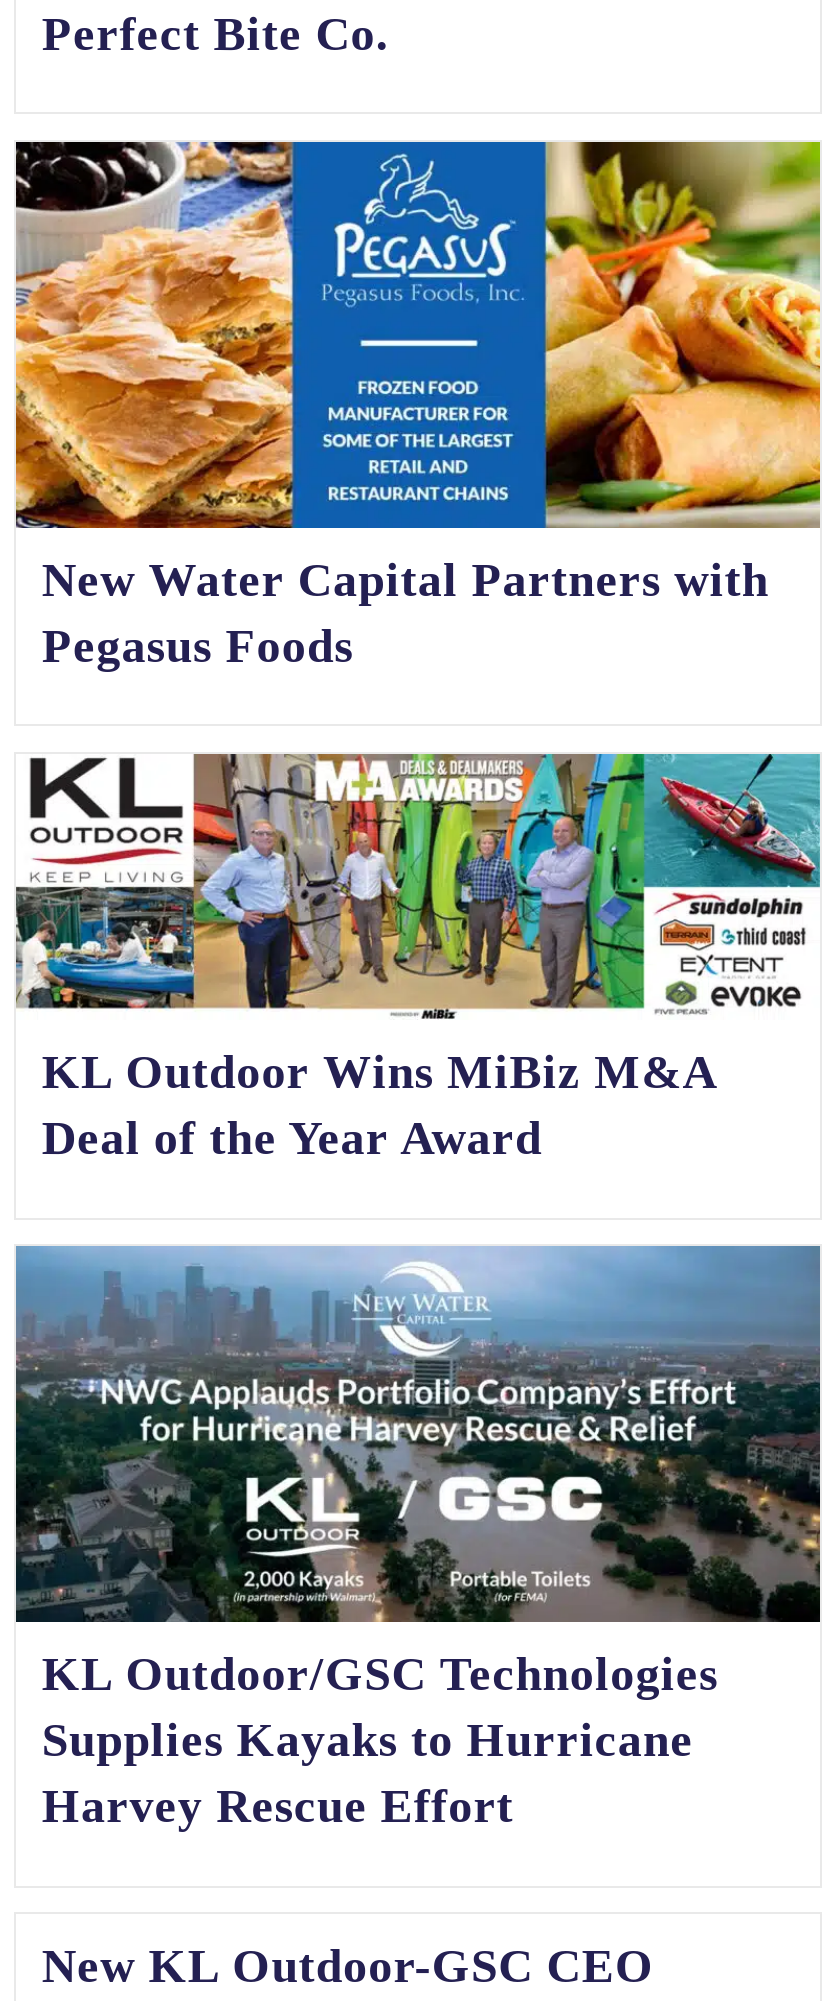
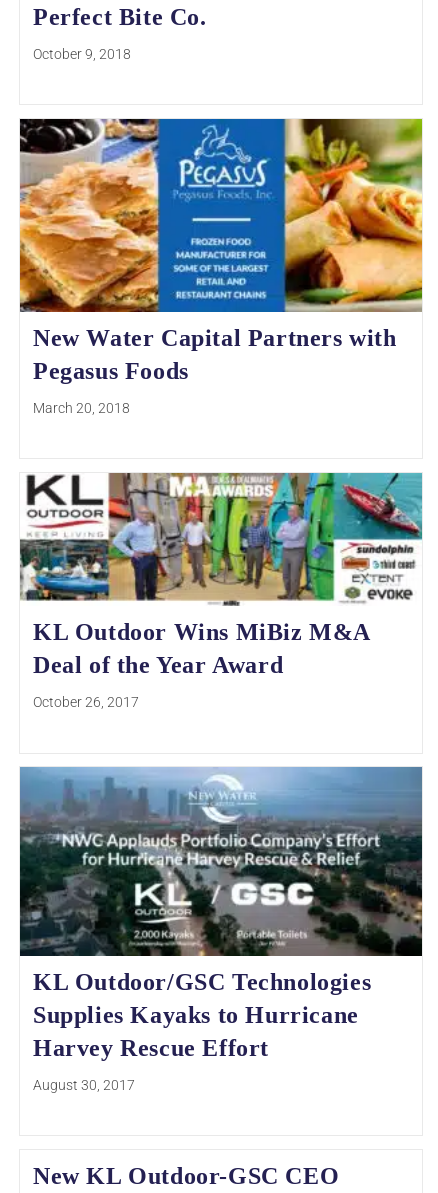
+ October 9, 2018

+ March 20, 2018

+ October 26, 2017

+ August 30, 2017
